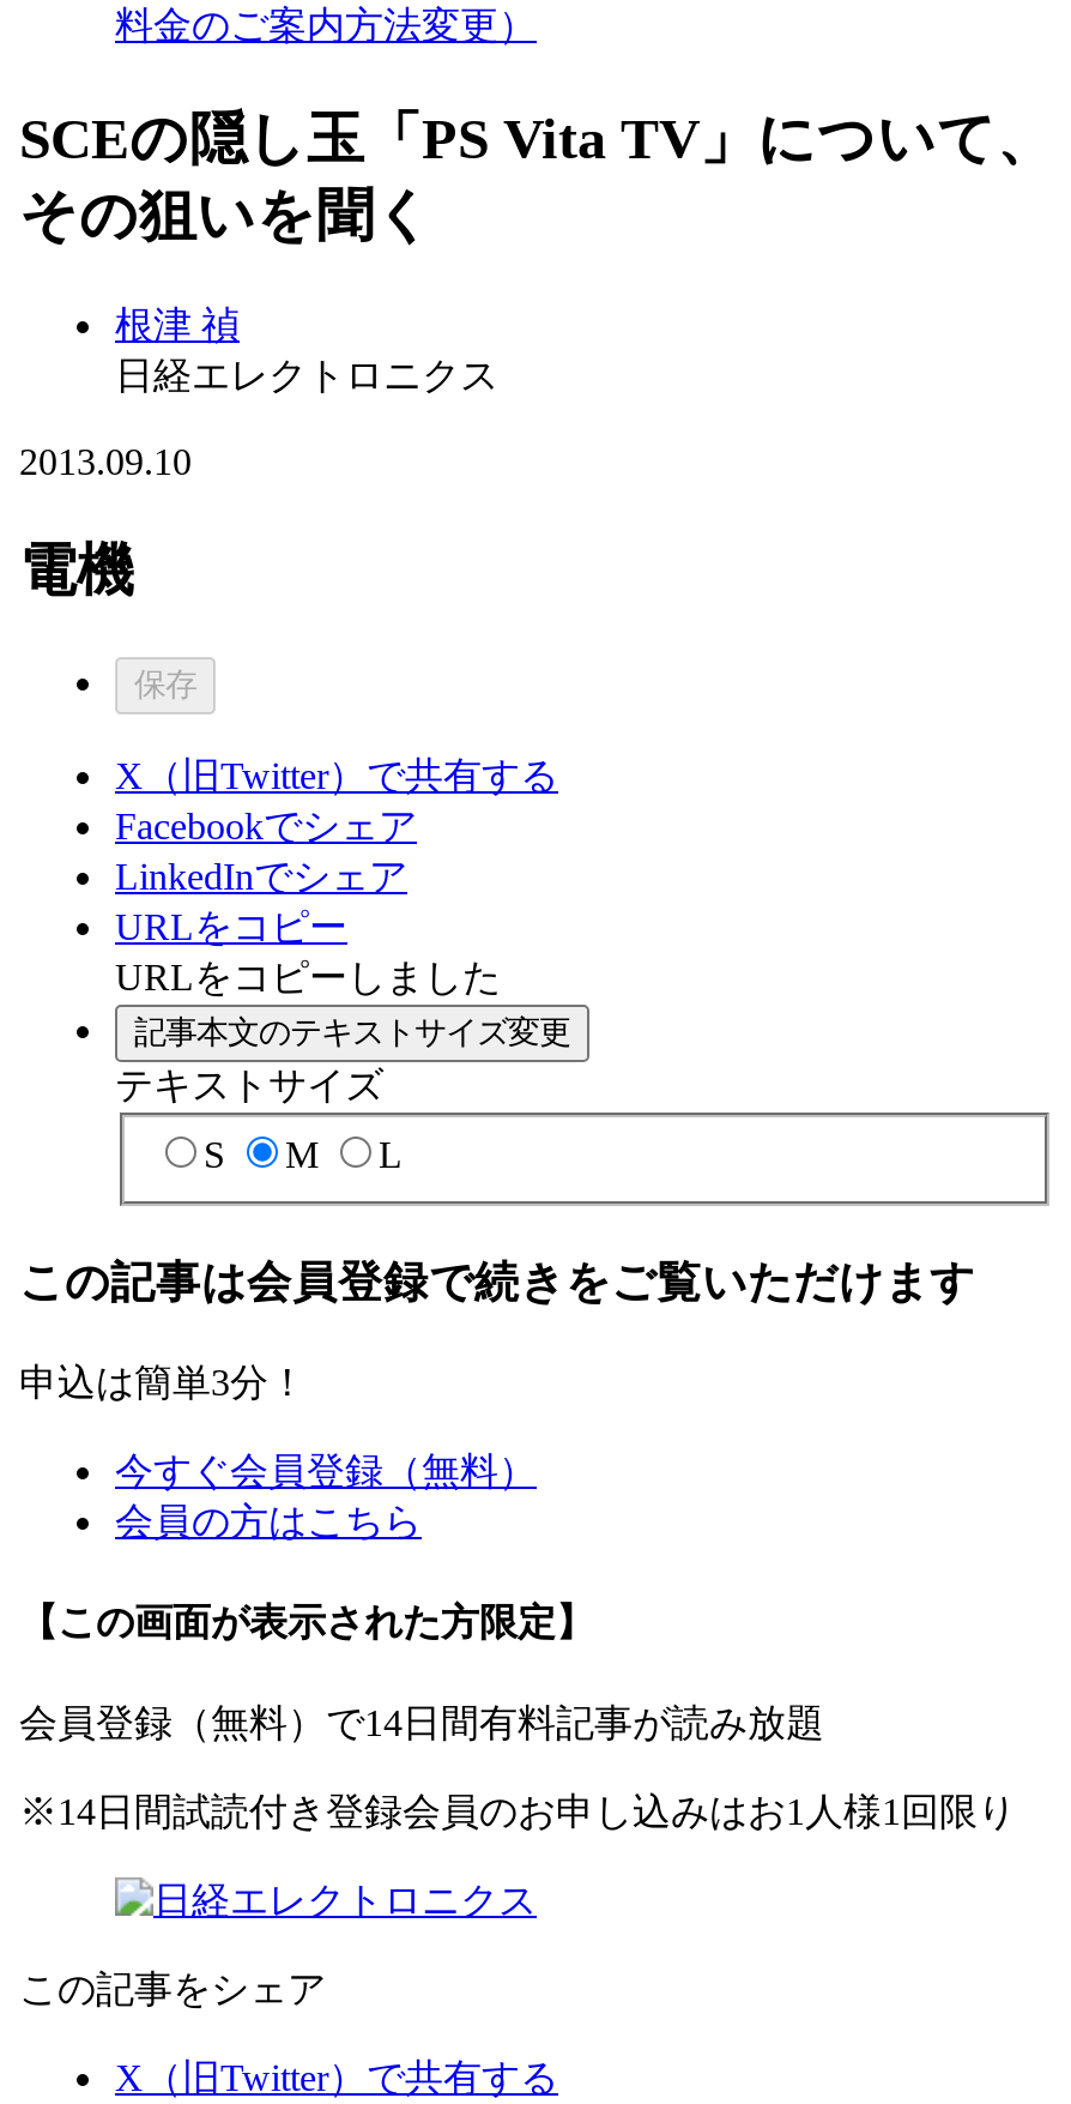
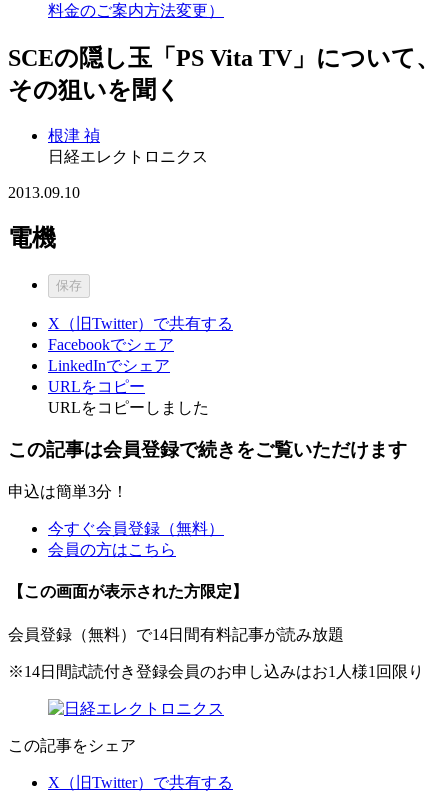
- 記事本文のテキストサイズ変更
- テキストサイズ
- S
- M
- L
